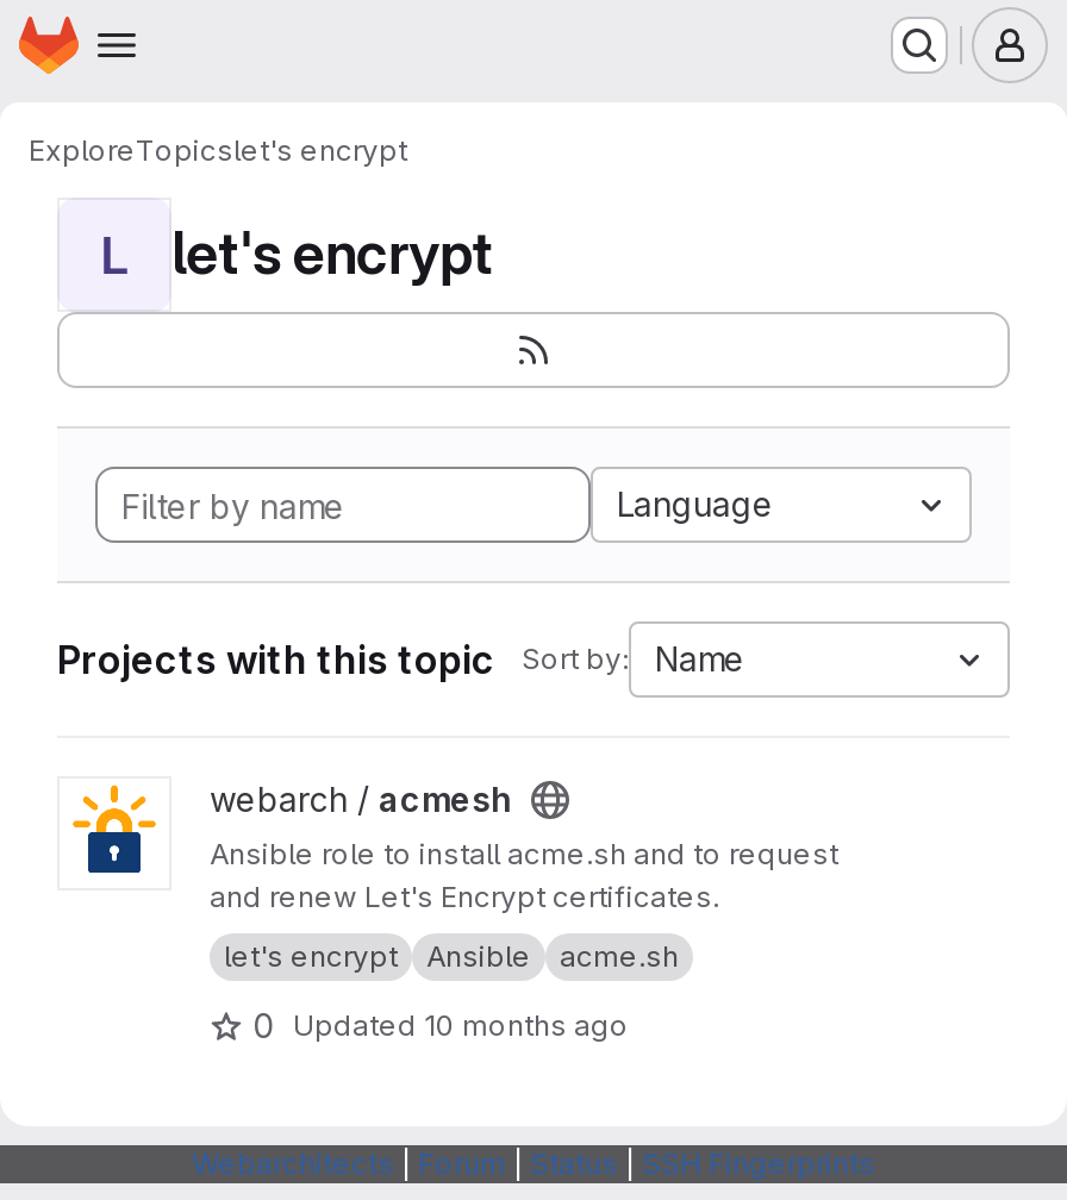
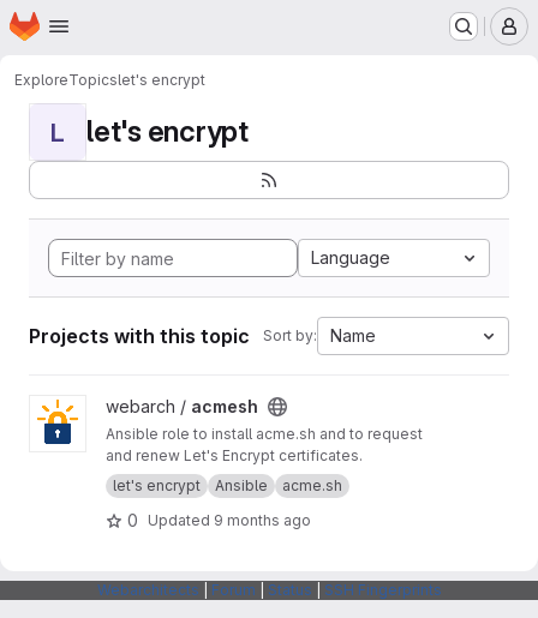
- 0 Updated 10 months ago
+ 0 Updated 9 months ago
